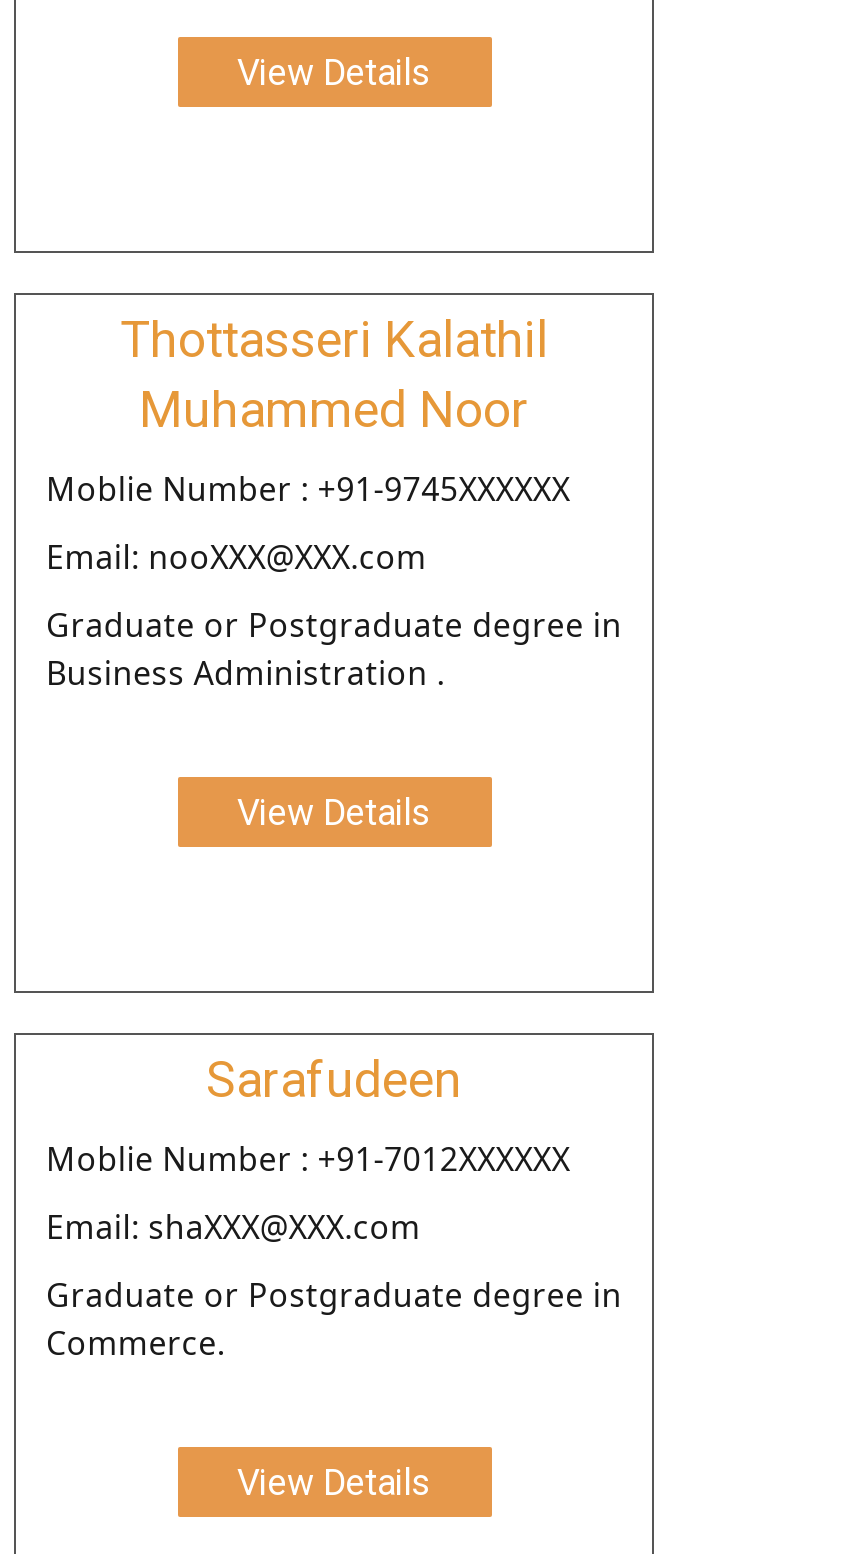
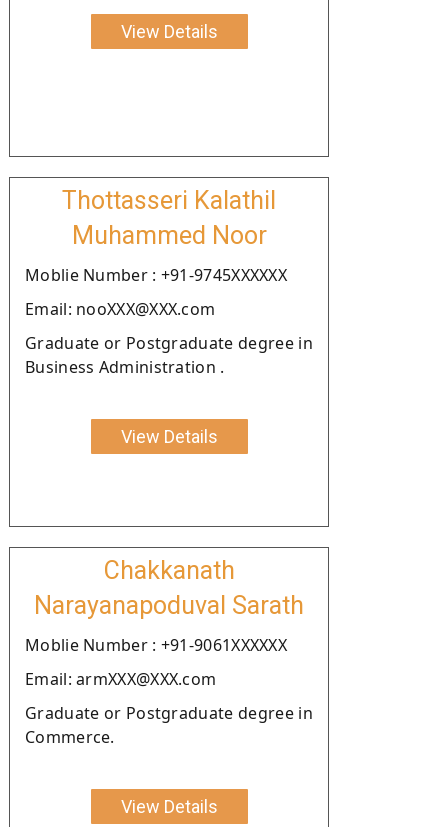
- Sarafudeen
+ Chakkanath
+ Narayanapoduval Sarath

- Moblie Number : +91-7012XXXXXX
+ Moblie Number : +91-9061XXXXXX

- Email: shaXXX@XXX.com
+ Email: armXXX@XXX.com
